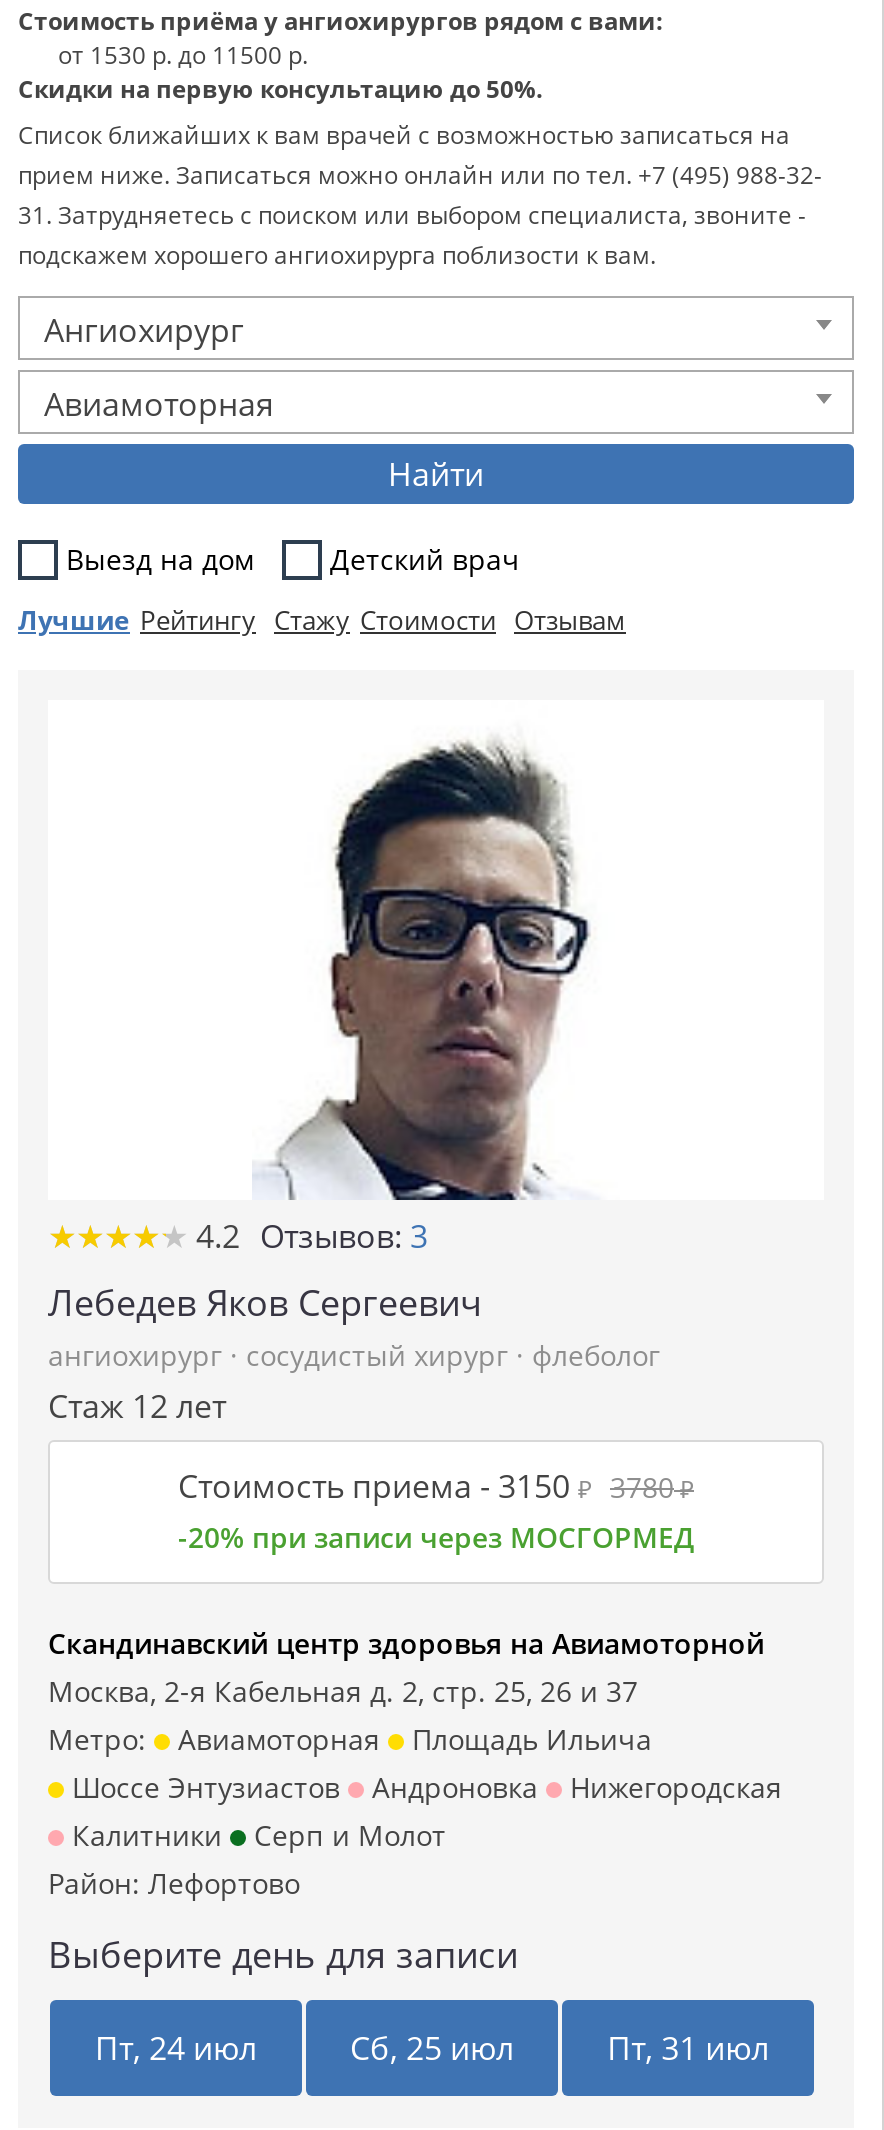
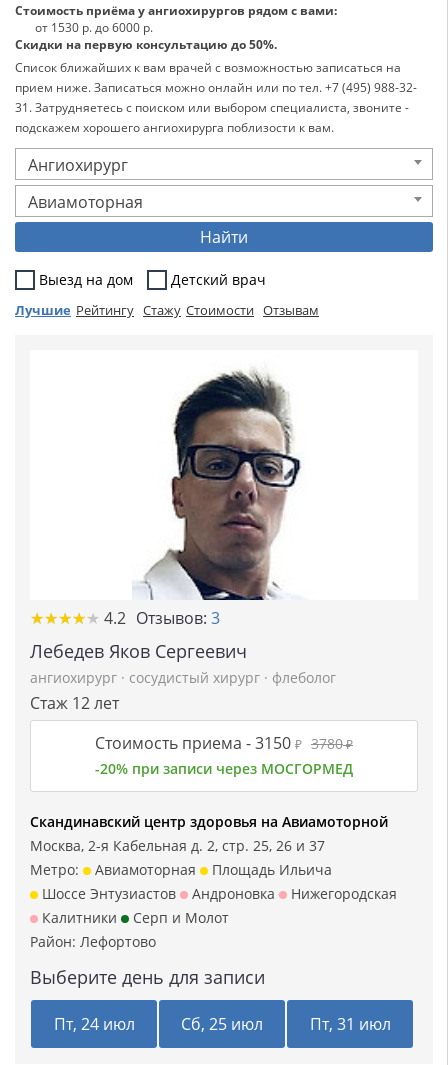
- от 1530 р. до 11500 р.
+ от 1530 р. до 6000 р.
